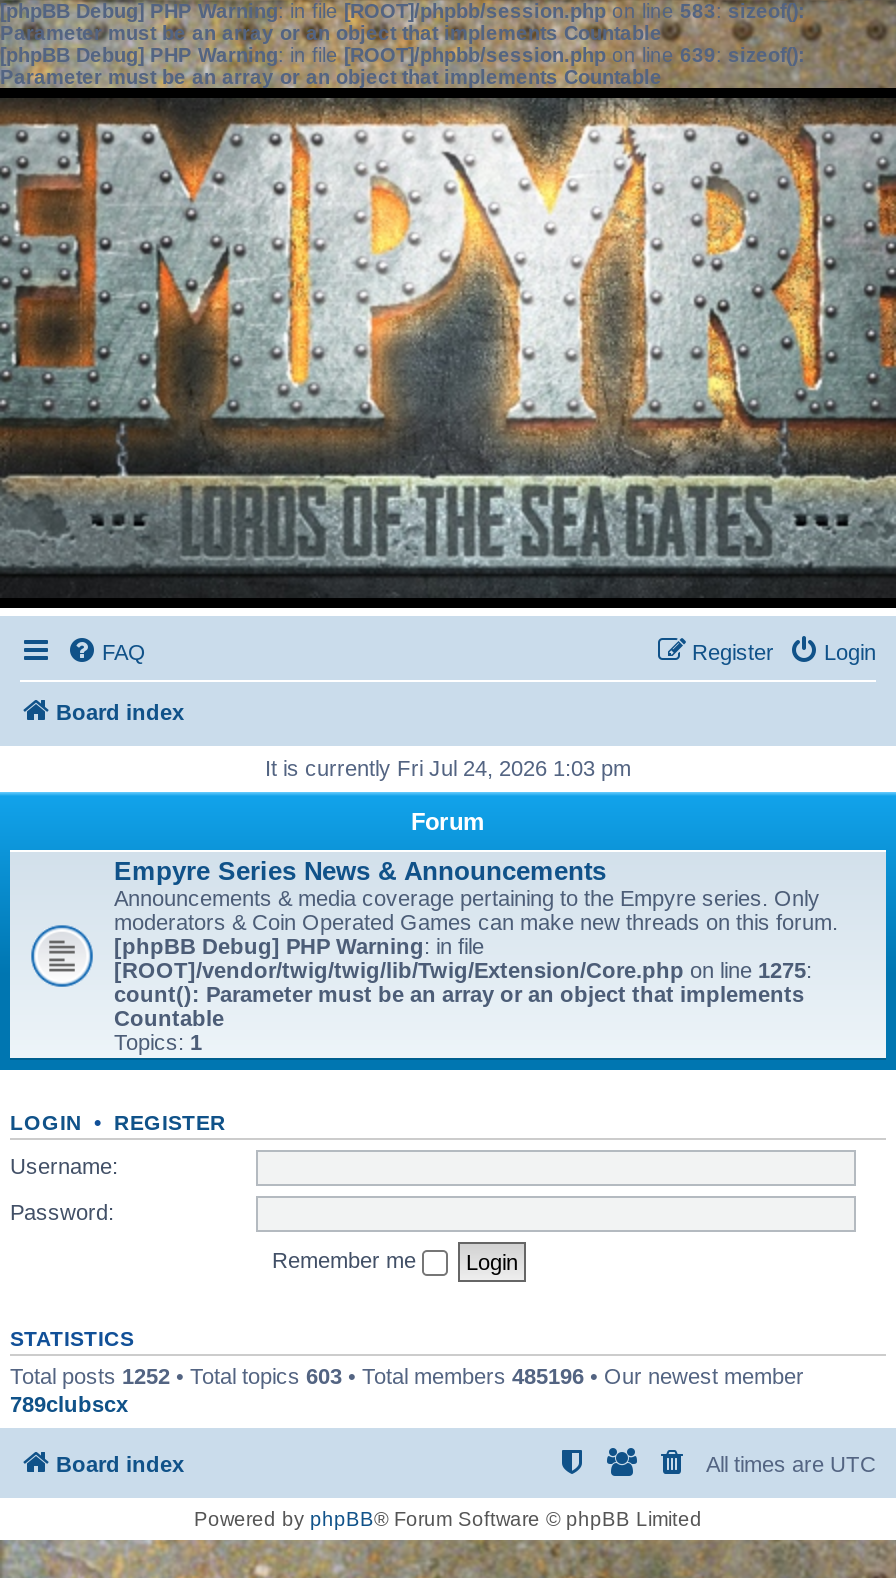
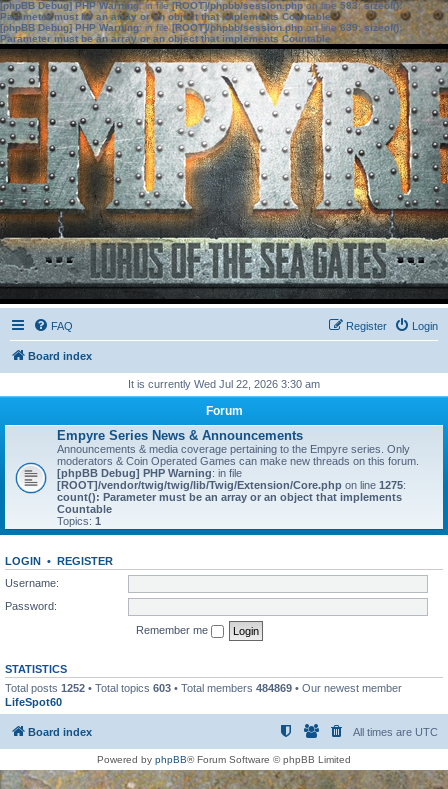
- It is currently Fri Jul 24, 2026 1:03 pm
+ It is currently Wed Jul 22, 2026 3:30 am

- Total posts 1252 • Total topics 603 • Total members 485196 • Our newest member
- 789clubscx
+ Total posts 1252 • Total topics 603 • Total members 484869 • Our newest member
+ LifeSpot60
